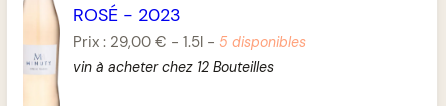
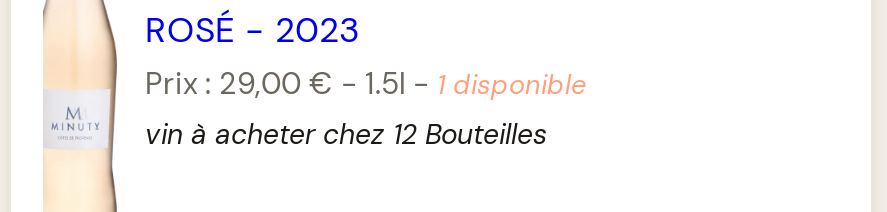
- Prix : 29,00 €- 1.5l - 5 disponibles
+ Prix : 29,00 €- 1.5l - 1 disponible
